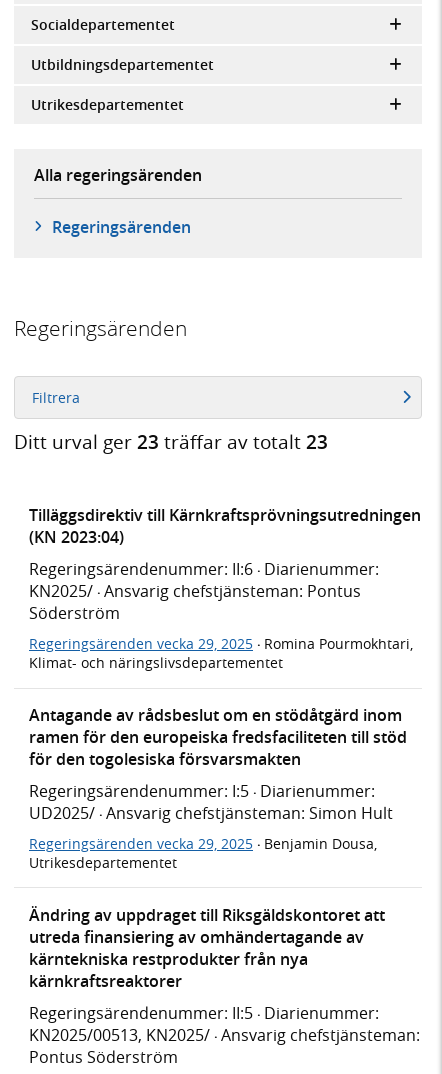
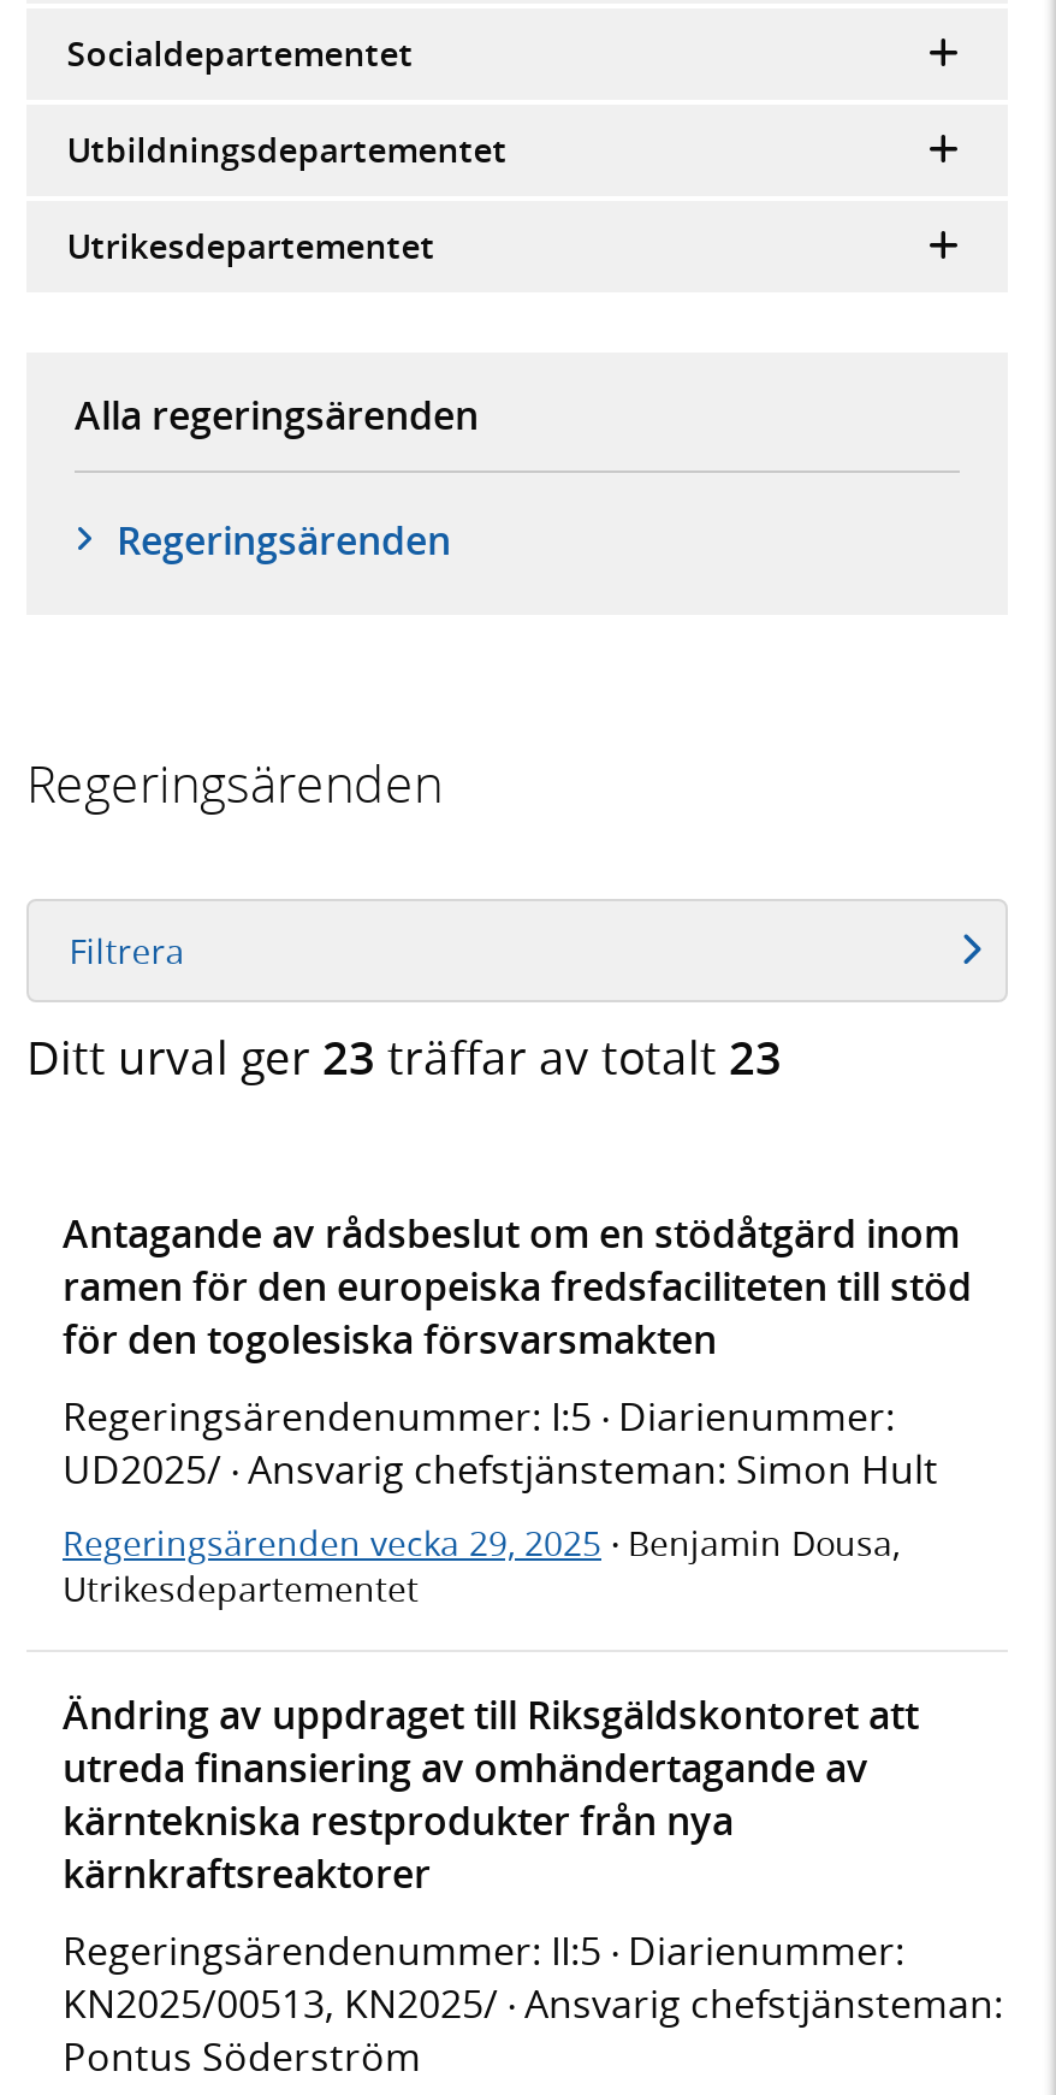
- Tilläggsdirektiv till Kärnkraftsprövningsutredningen
- (KN 2023:04)
- Regeringsärendenummer: II:6 · Diarienummer:
- KN2025/ · Ansvarig chefstjänsteman: Pontus
- Söderström
- Regeringsärenden vecka 29, 2025 · Romina Pourmokhtari,
- Klimat- och näringslivsdepartementet
